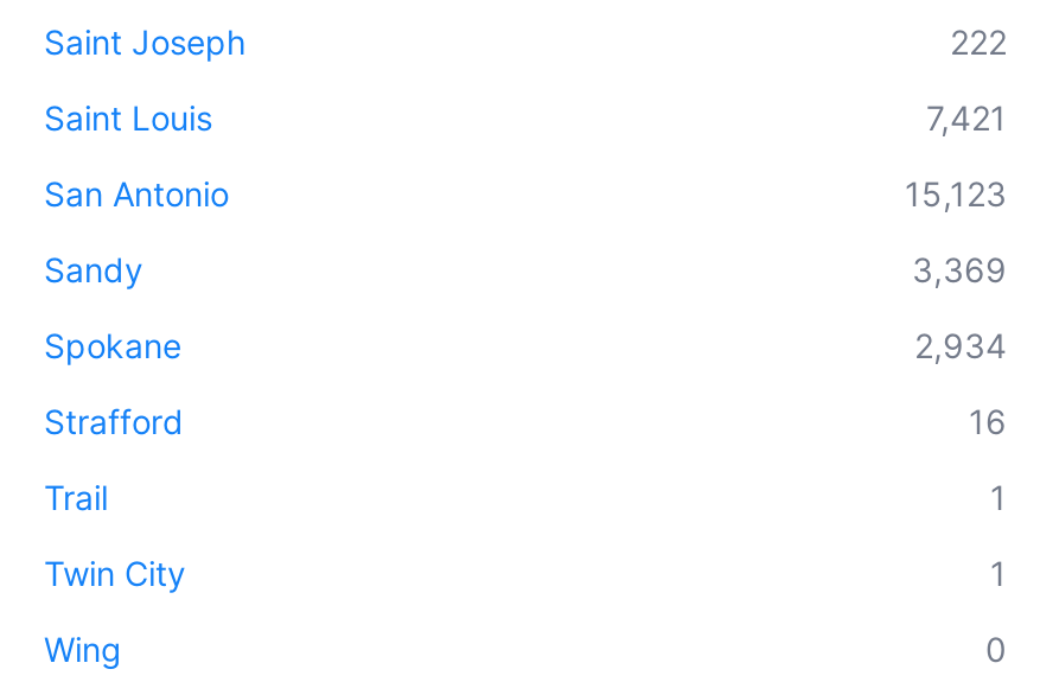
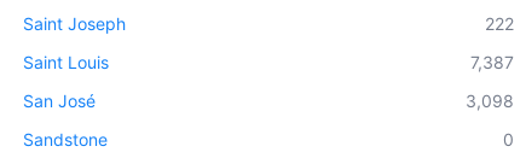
- 7,421
- San Antonio
- 15,123
- Sandy
- 3,369
- Spokane
- 2,934
- Strafford
- 16
- Trail
- 1
- Twin City
- 1
- Wing
+ 7,387
+ San José
+ 3,098
+ Sandstone
